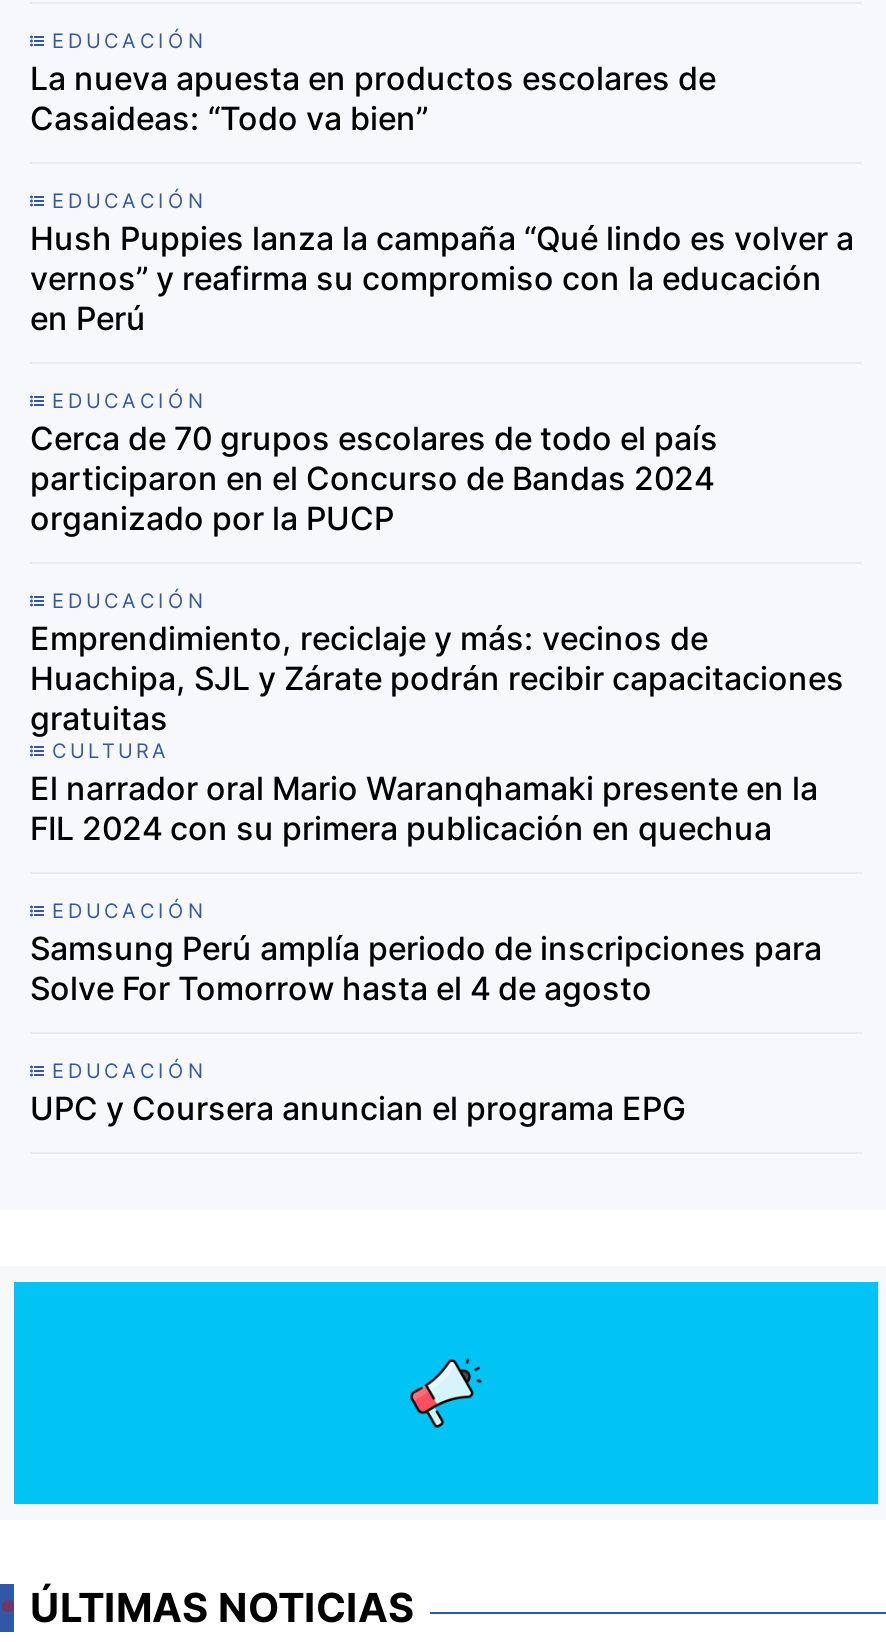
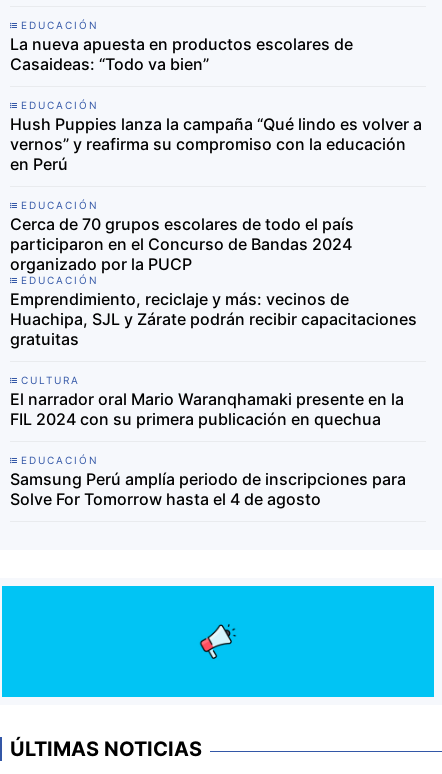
- EDUCACIÓN
- UPC y Coursera anuncian el programa EPG
